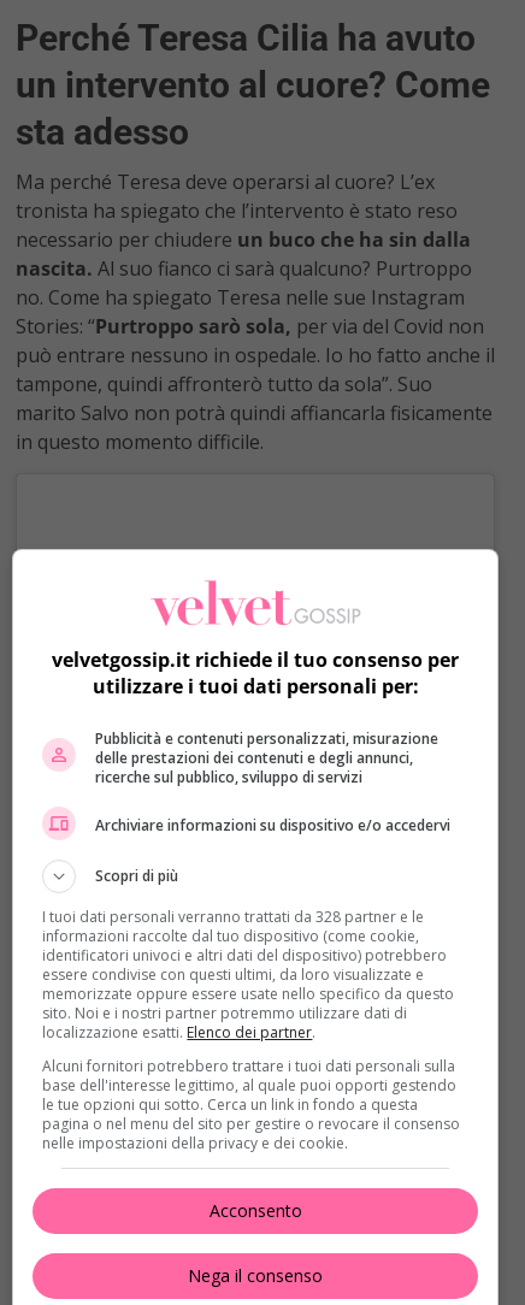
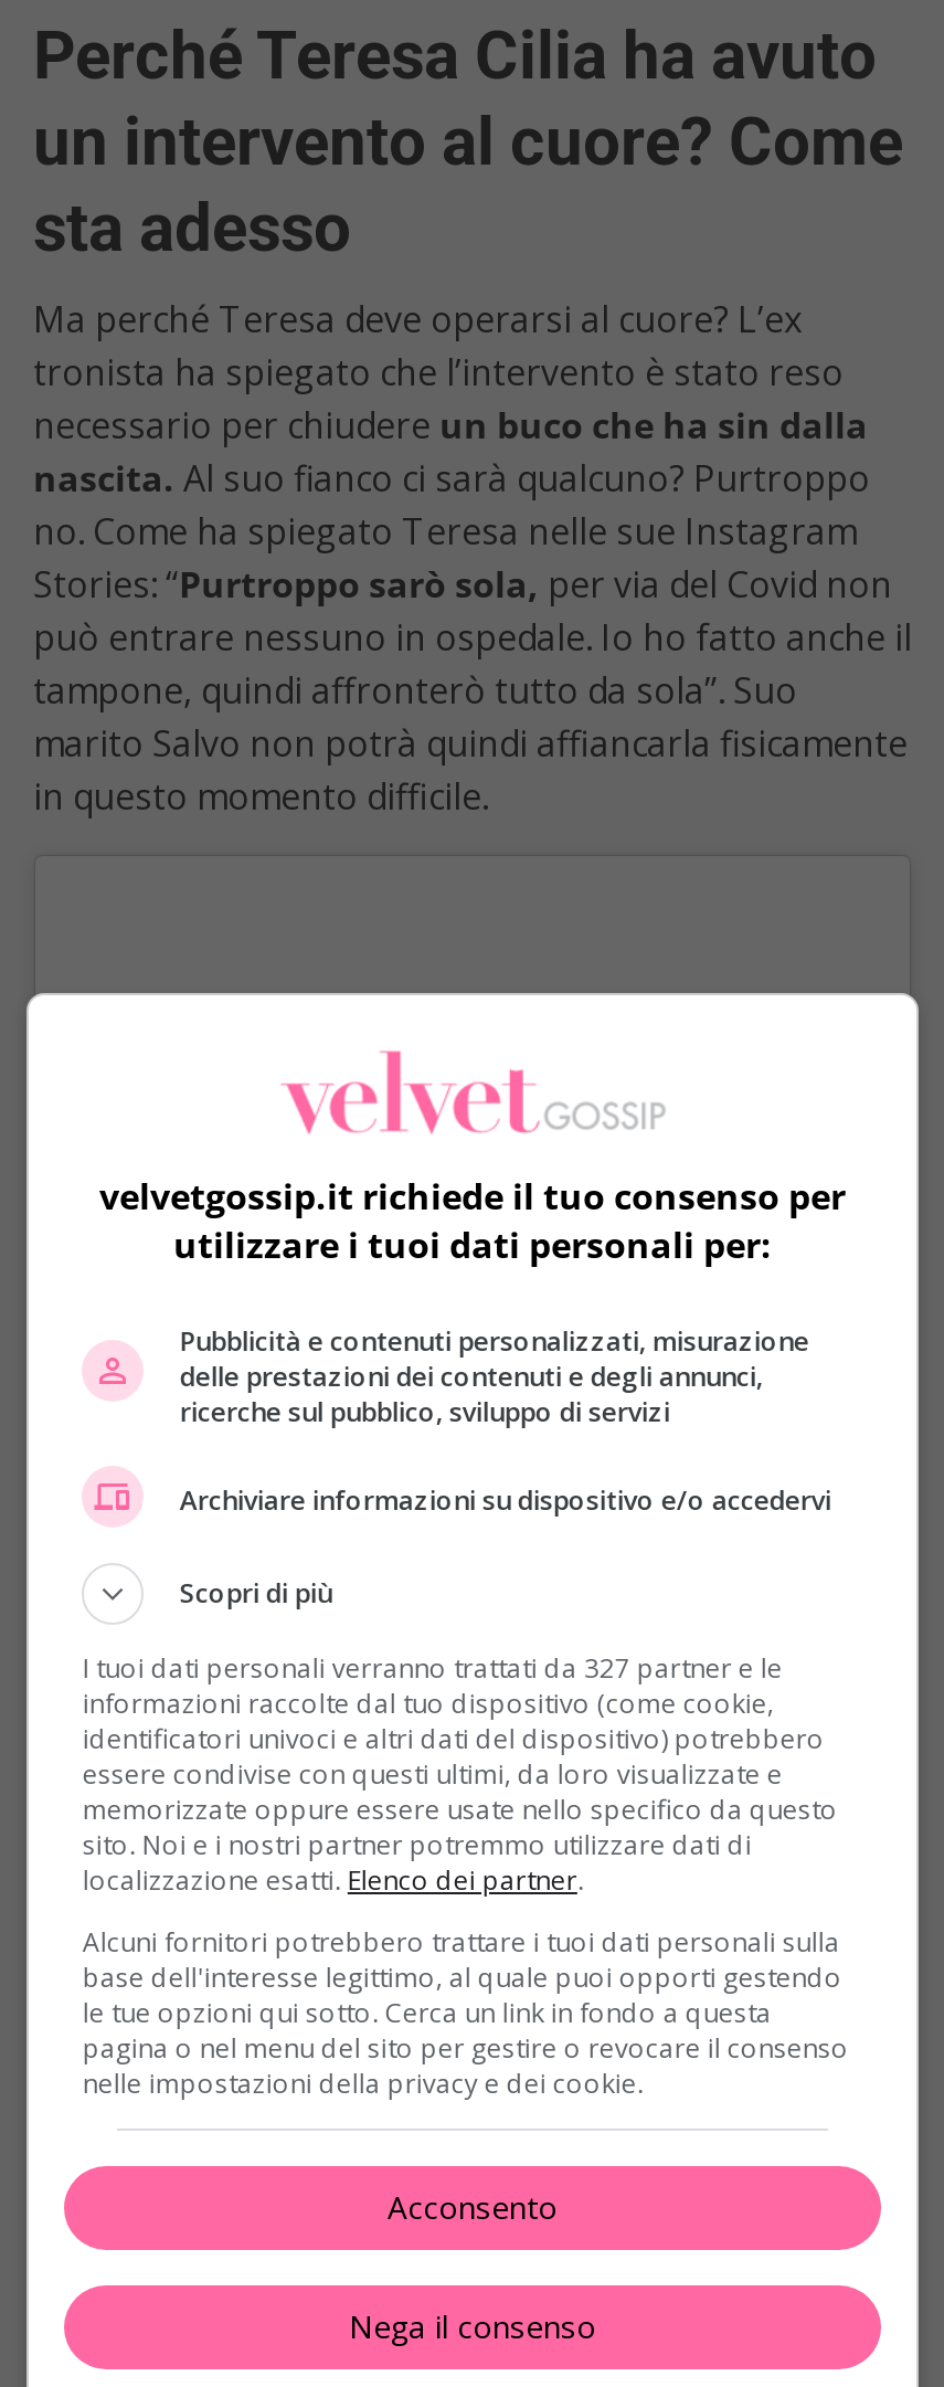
- I tuoi dati personali verranno trattati da 328 partner e le
+ I tuoi dati personali verranno trattati da 327 partner e le
